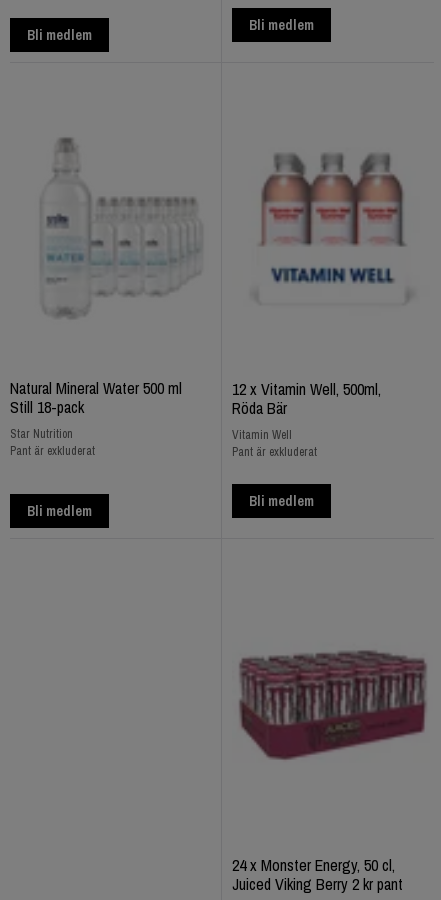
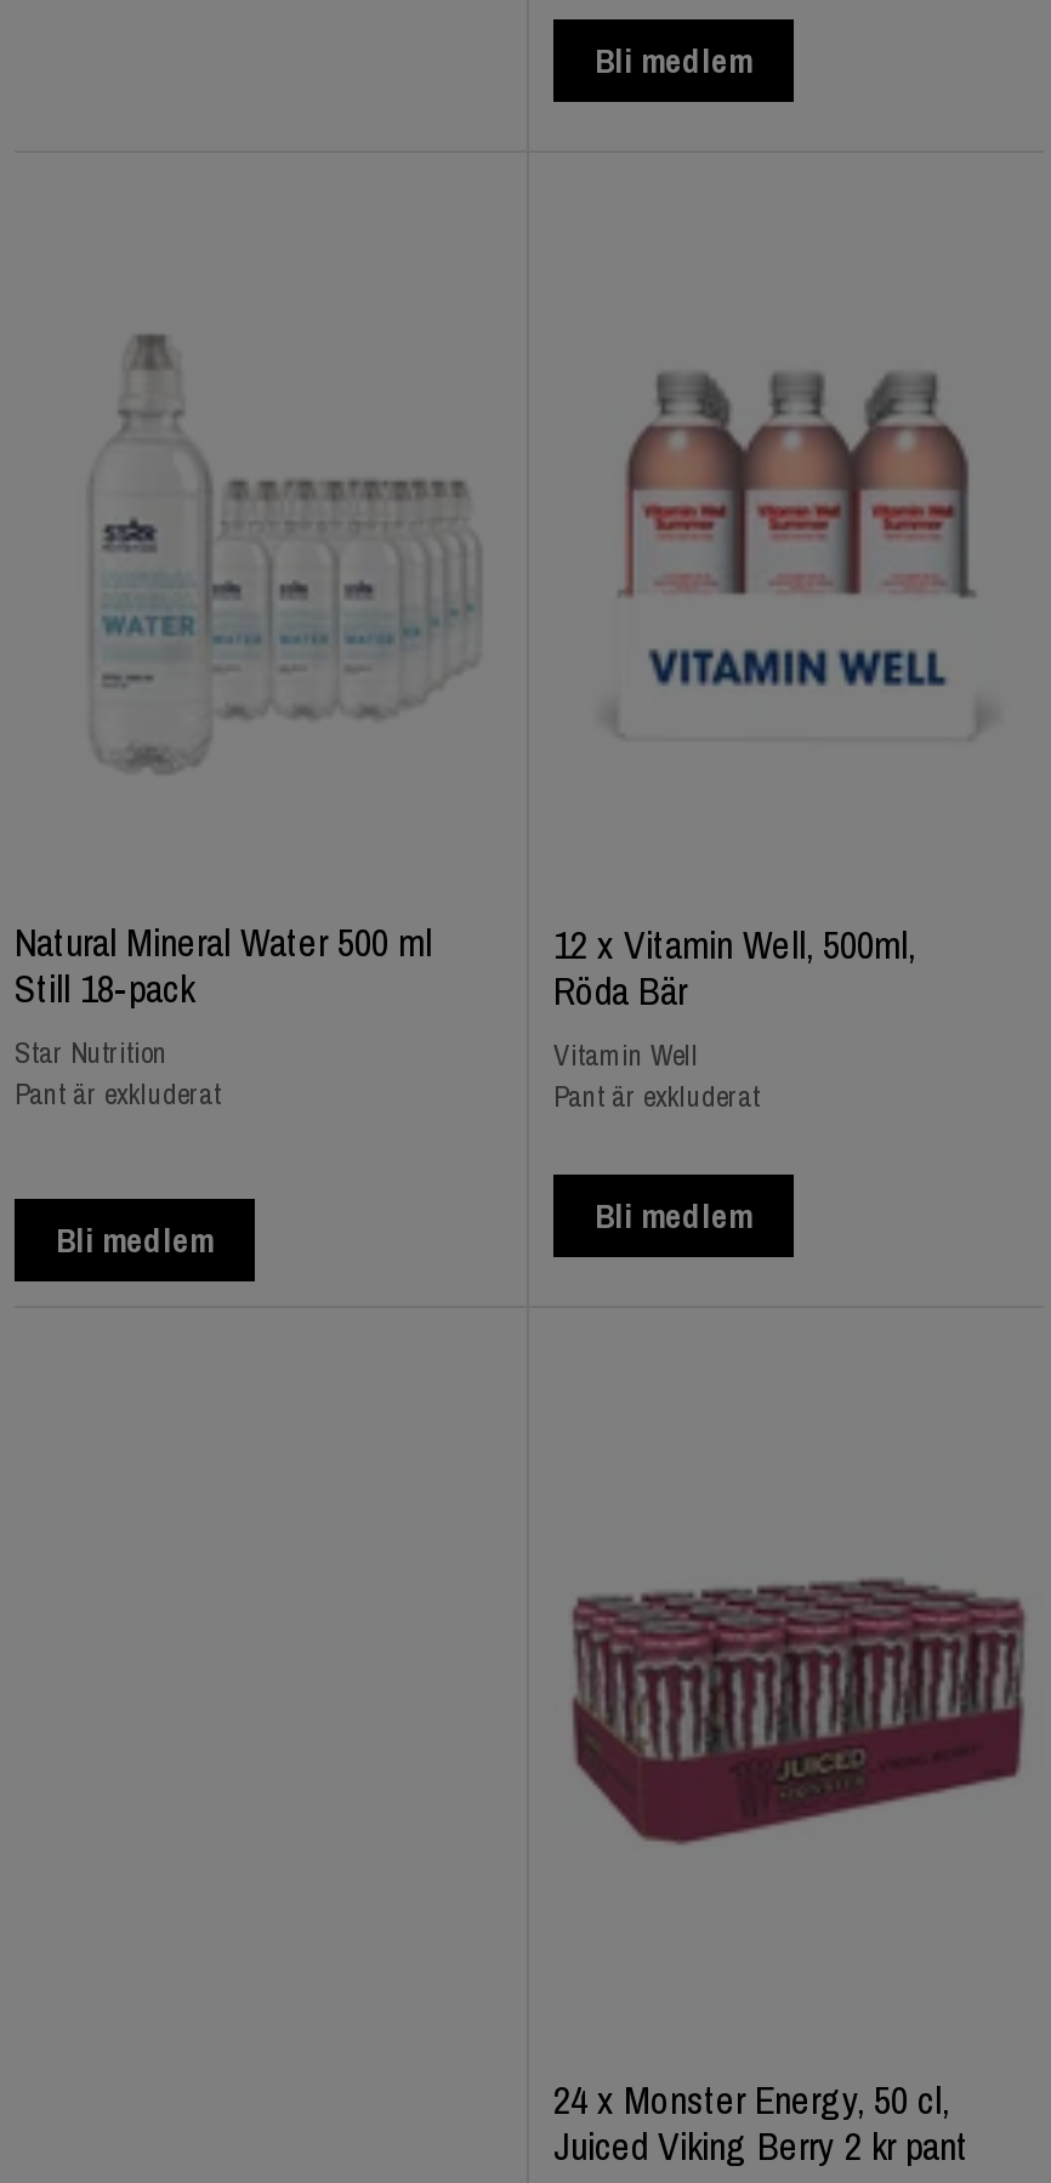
- Bli medlem
